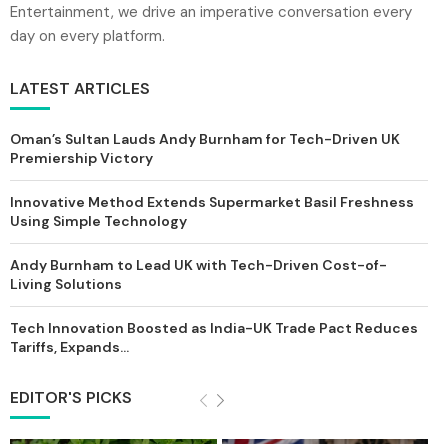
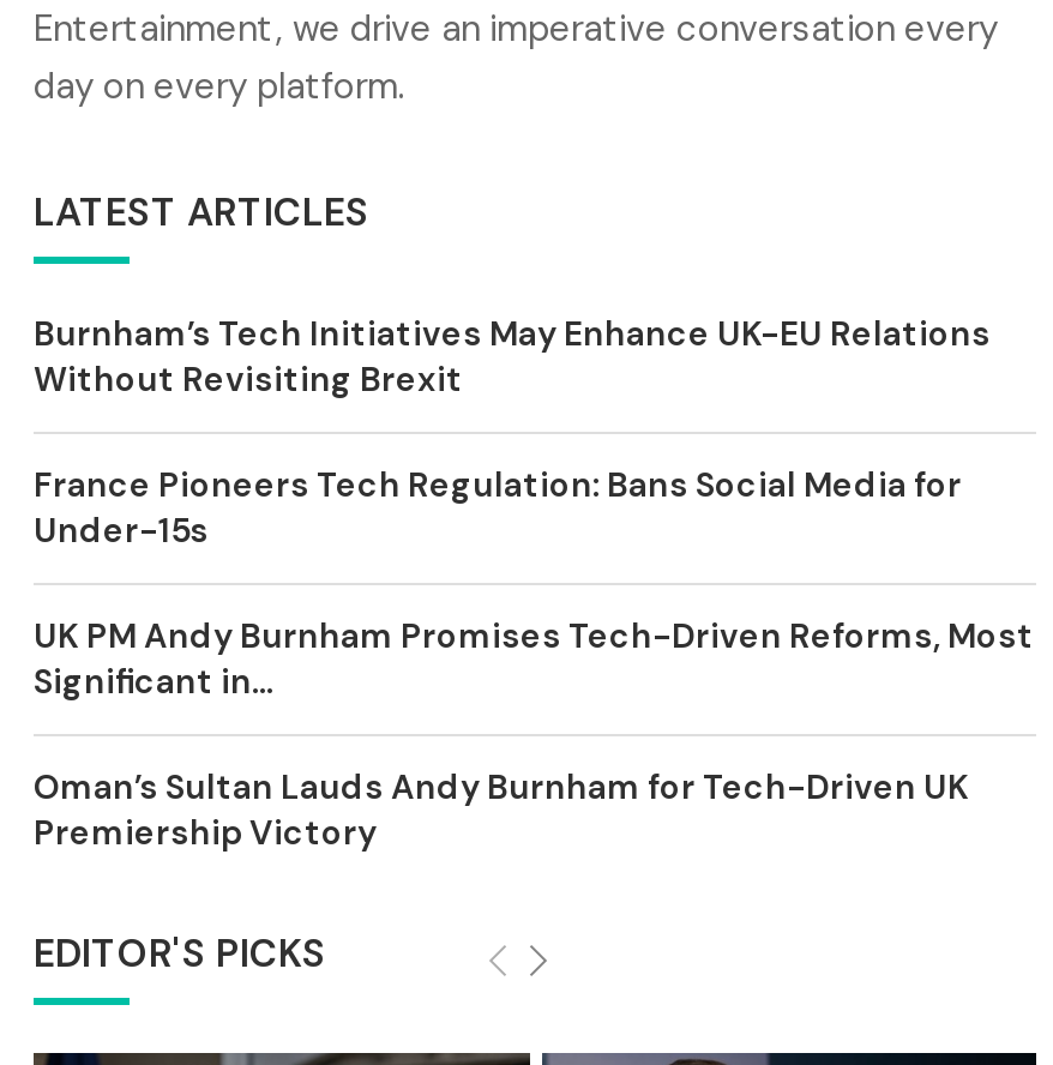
+ Burnham’s Tech Initiatives May Enhance UK-EU Relations
+ Without Revisiting Brexit
+ France Pioneers Tech Regulation: Bans Social Media for
+ Under-15s
+ UK PM Andy Burnham Promises Tech-Driven Reforms, Most
+ Significant in...

moved down: Oman’s Sultan Lauds Andy Burnham for Tech-Driven UK | Premiership Victory

- Innovative Method Extends Supermarket Basil Freshness
- Using Simple Technology
- Andy Burnham to Lead UK with Tech-Driven Cost-of-
- Living Solutions
- Tech Innovation Boosted as India-UK Trade Pact Reduces
- Tariffs, Expands...
